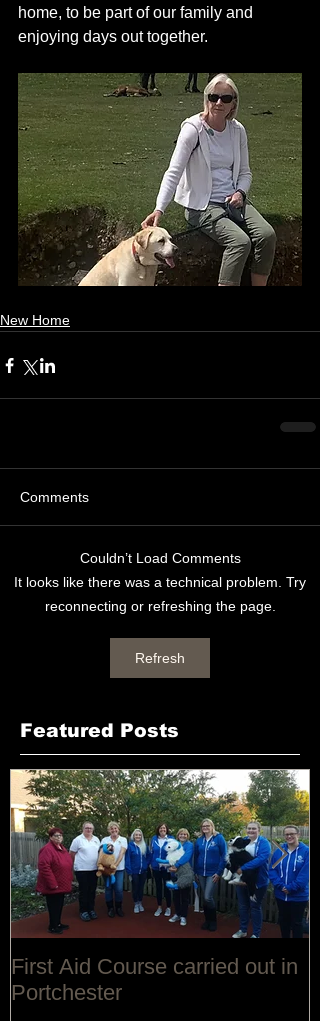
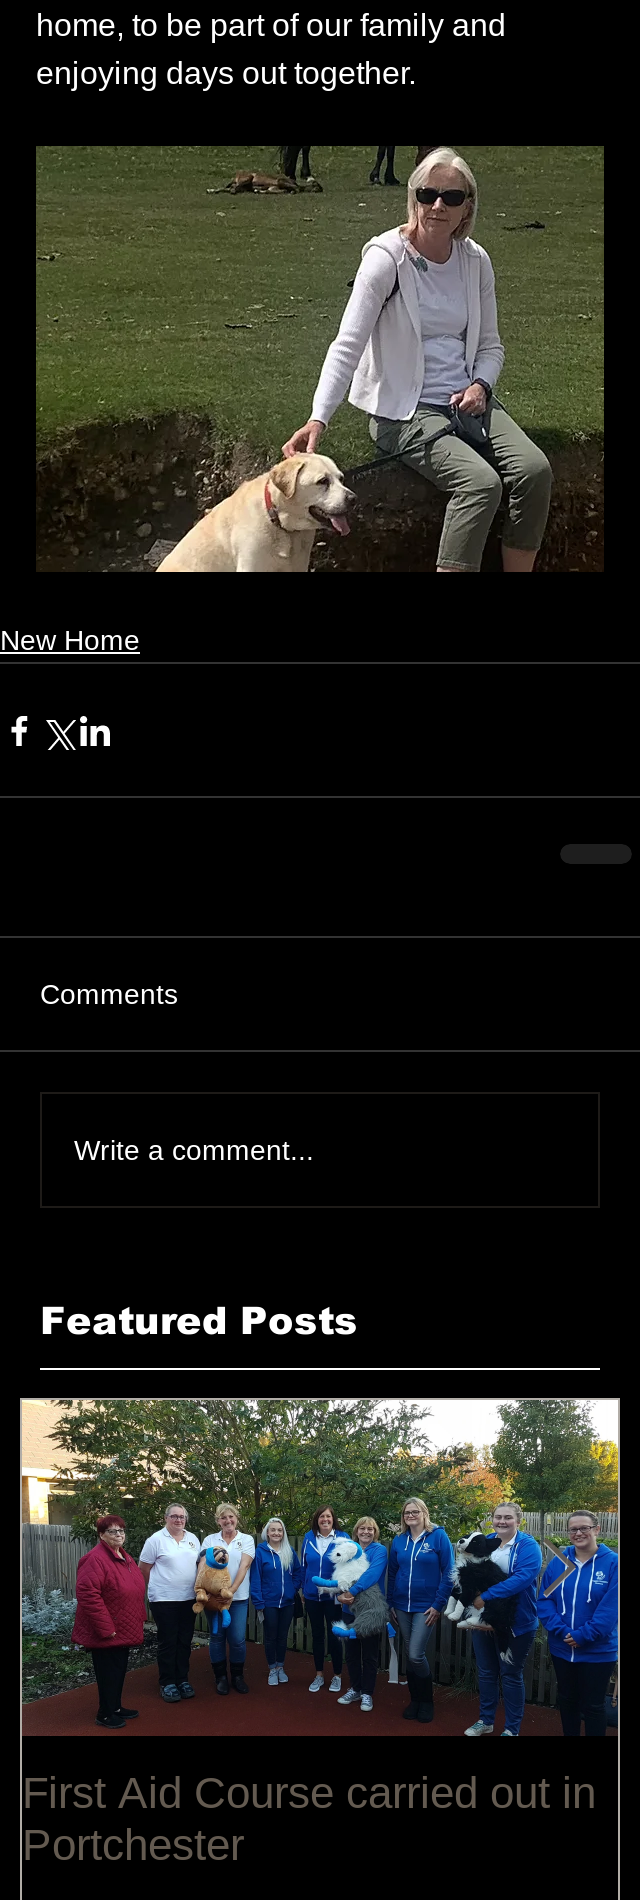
- Couldn’t Load Comments
- It looks like there was a technical problem. Try
- reconnecting or refreshing the page.
- Refresh
+ Write a comment...
